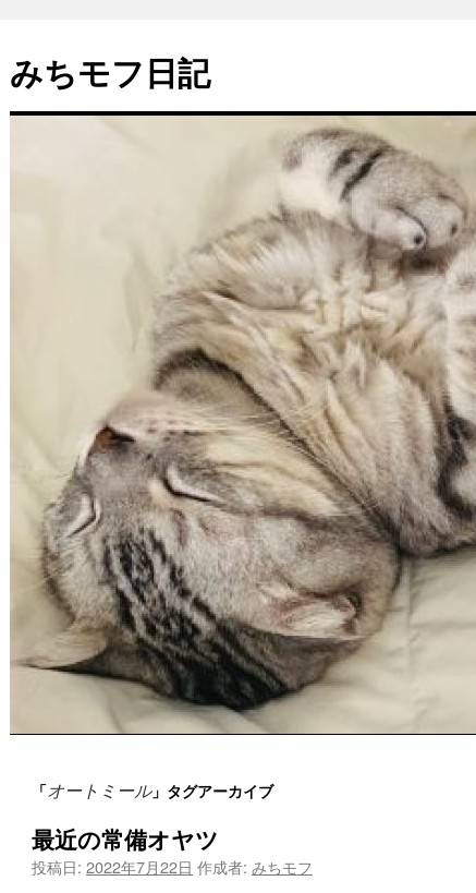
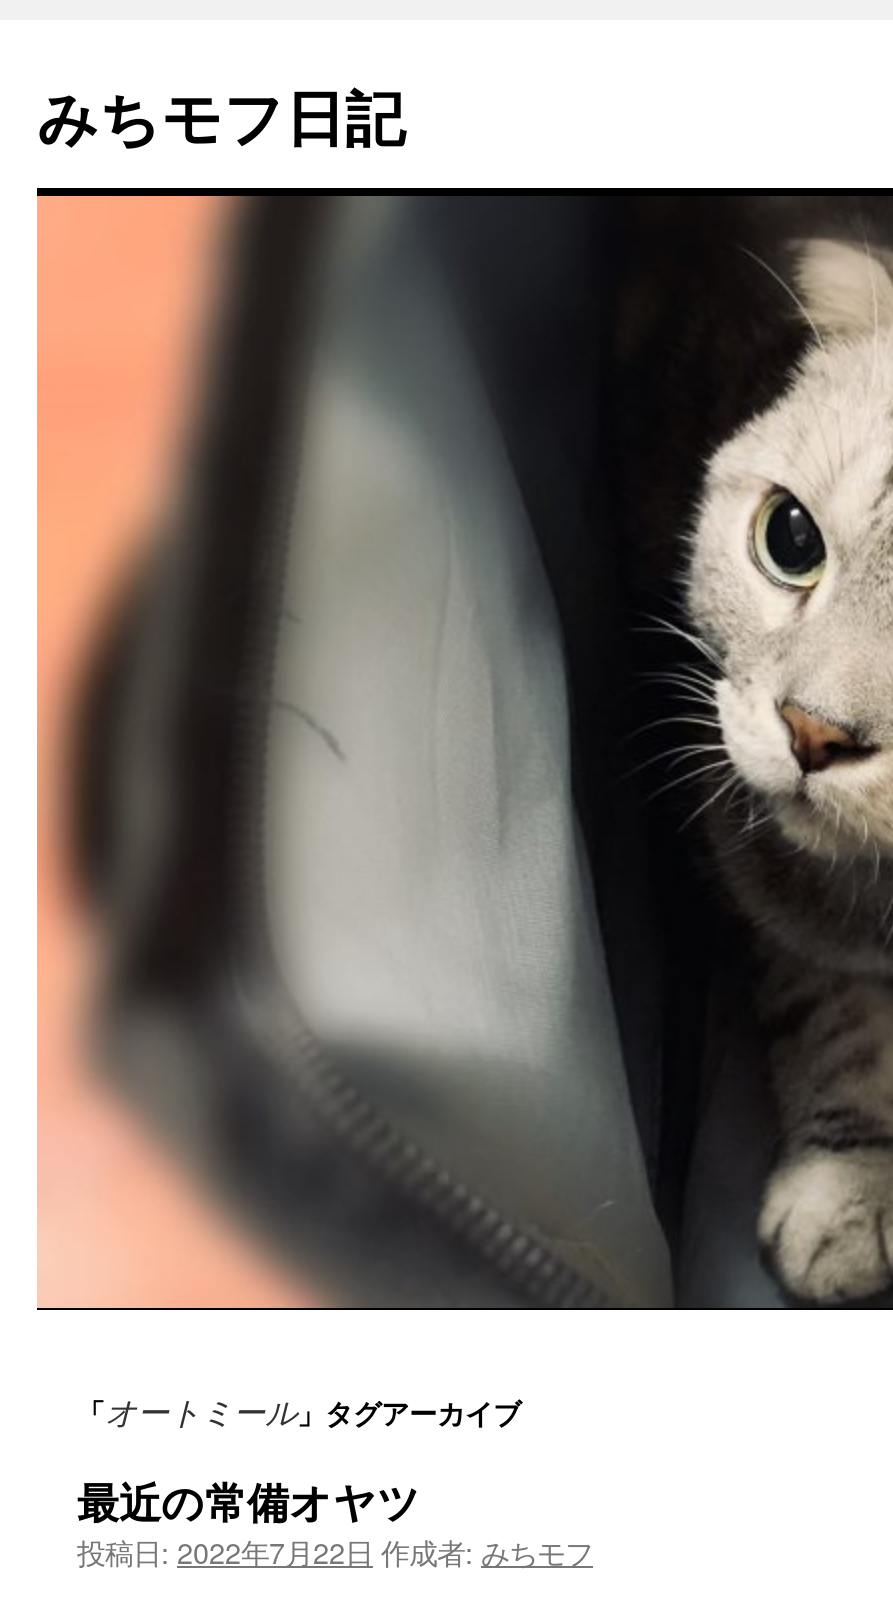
- [image]
+ [image]
